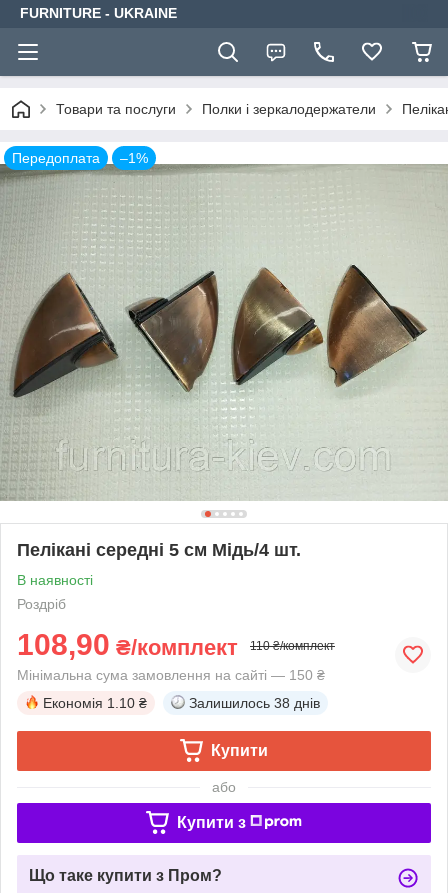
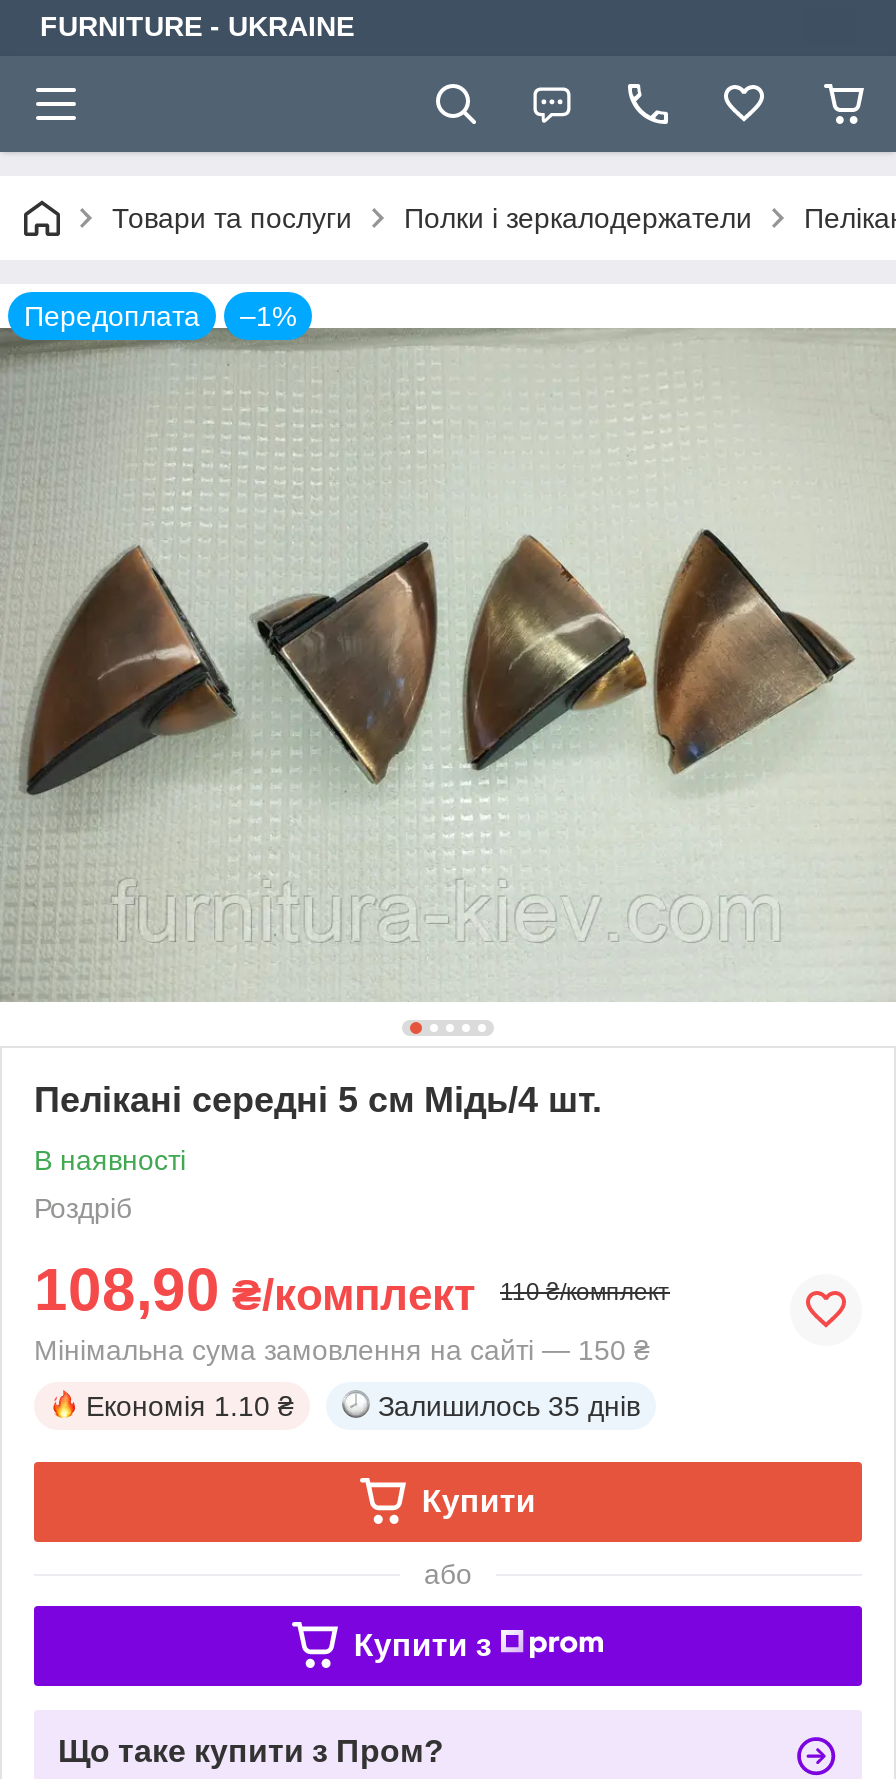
- Залишилось 38 днів
+ Залишилось 35 днів
